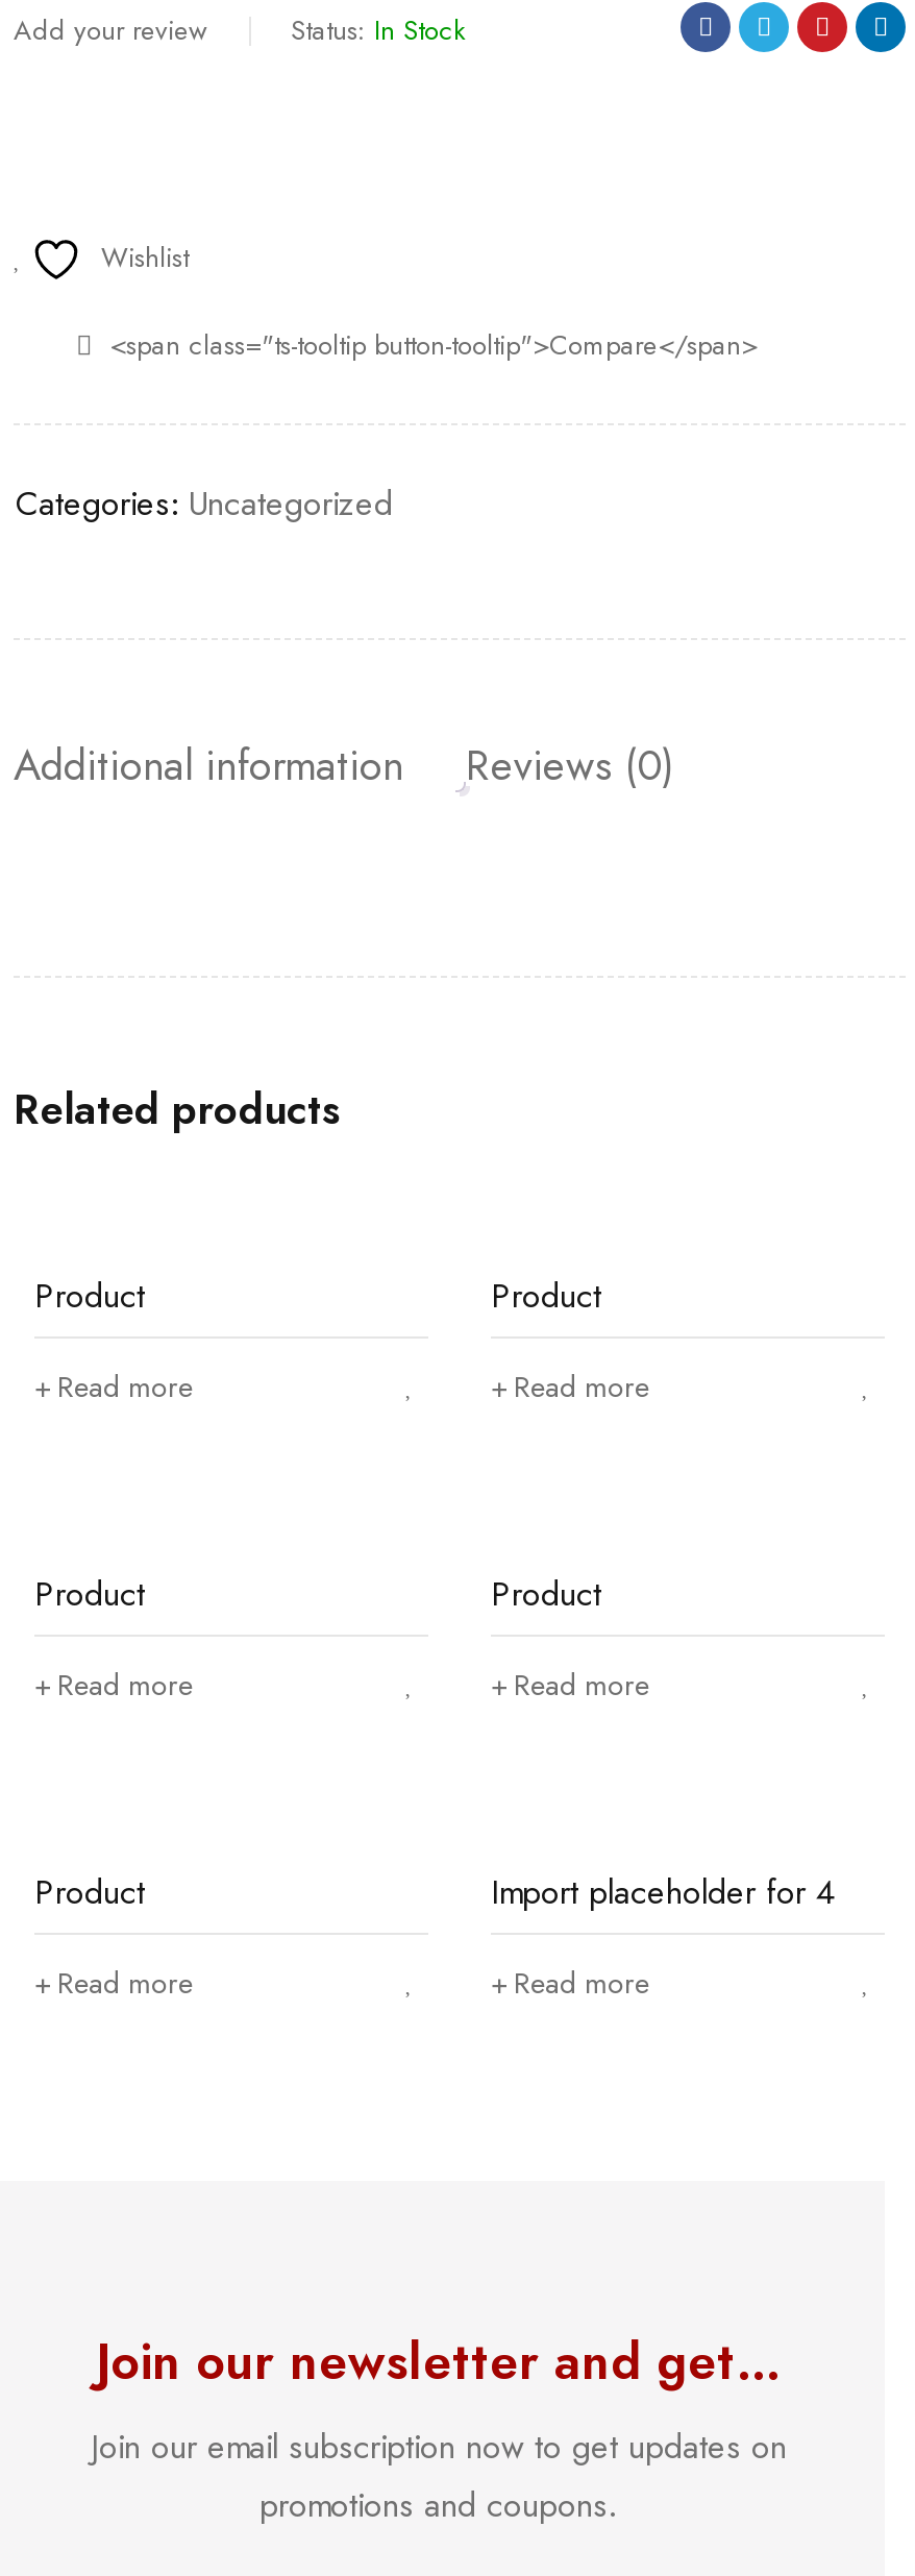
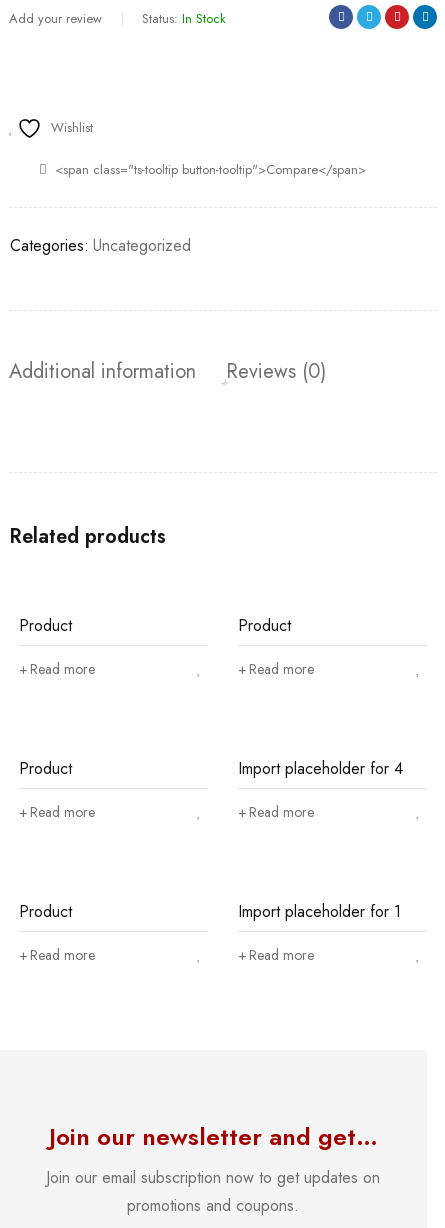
- Product

moved up: Import placeholder for 4

+ Import placeholder for 1
